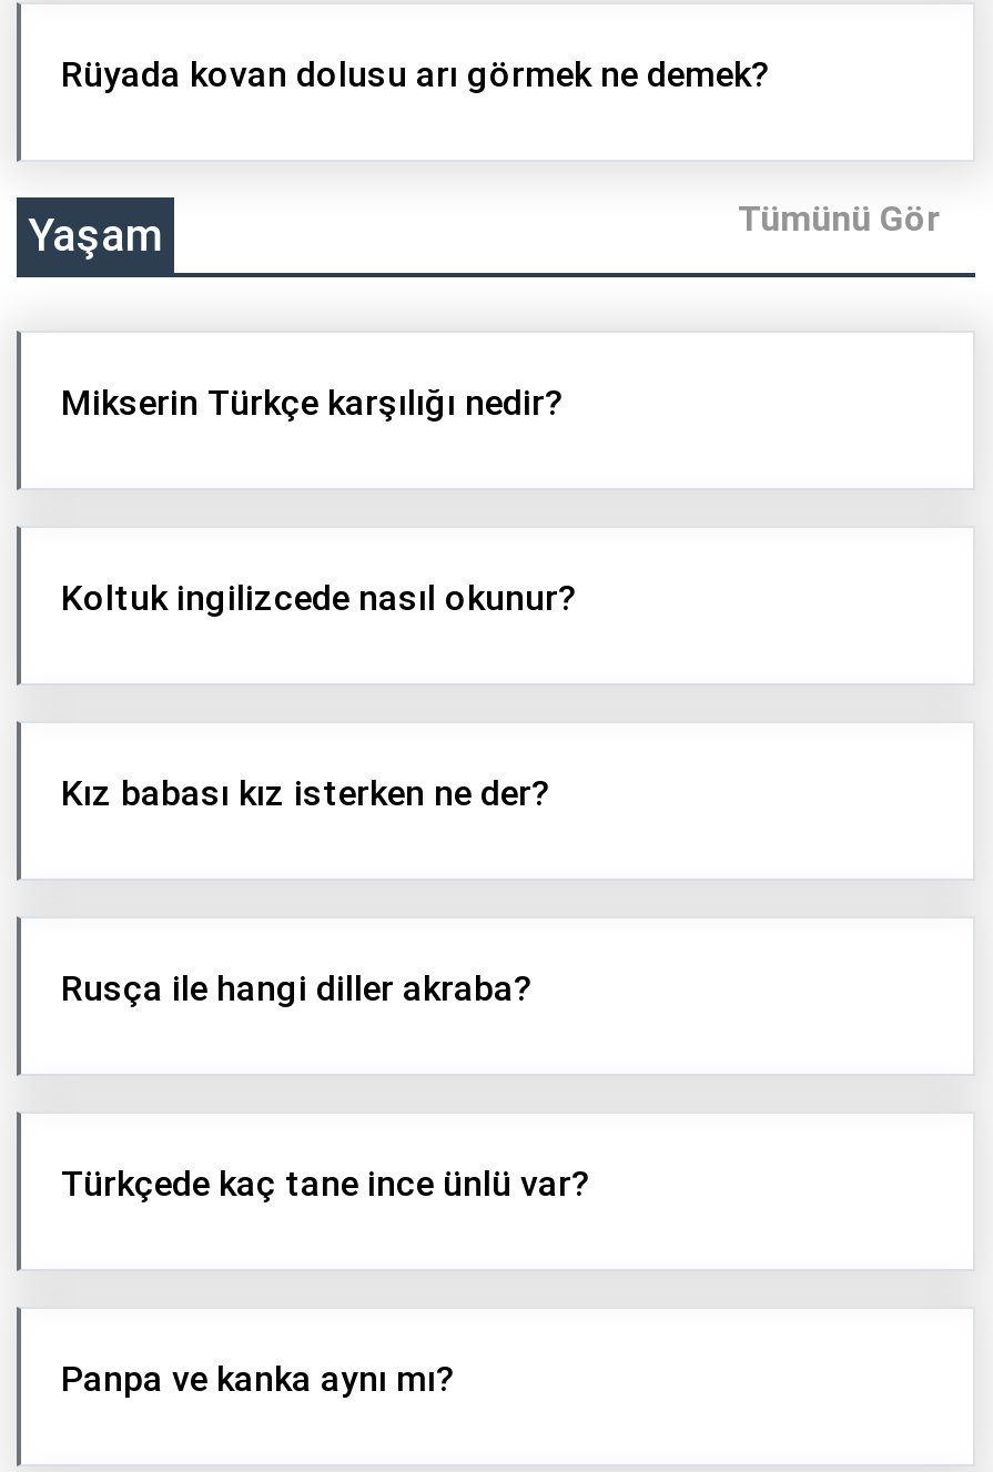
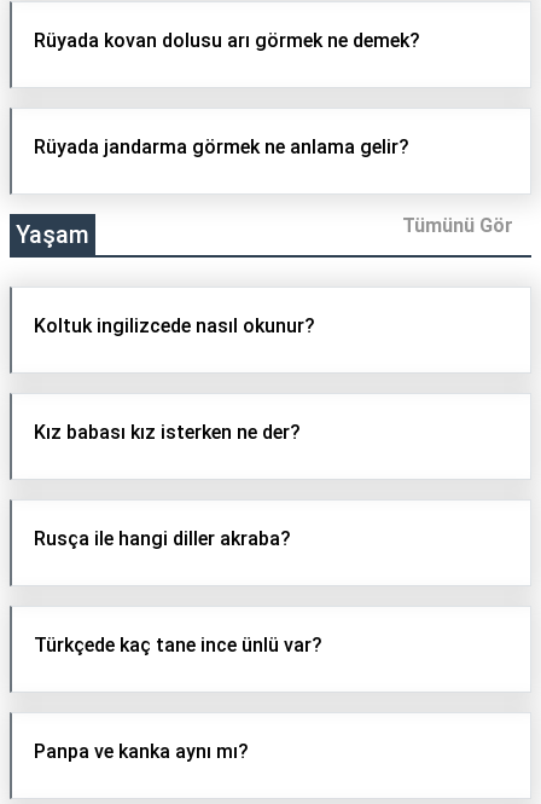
+ Rüyada jandarma görmek ne anlama gelir?

moved down: Yaşam | Tümünü Gör

- Mikserin Türkçe karşılığı nedir?
